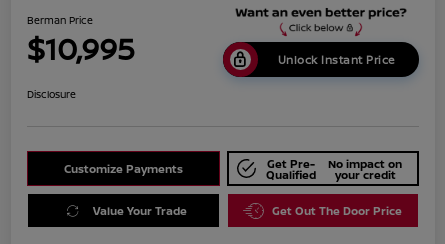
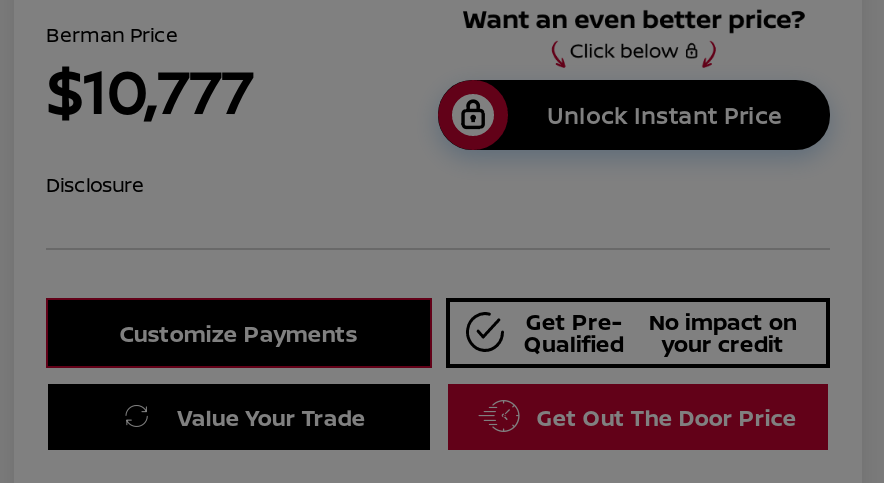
- $10,995
+ $10,777
